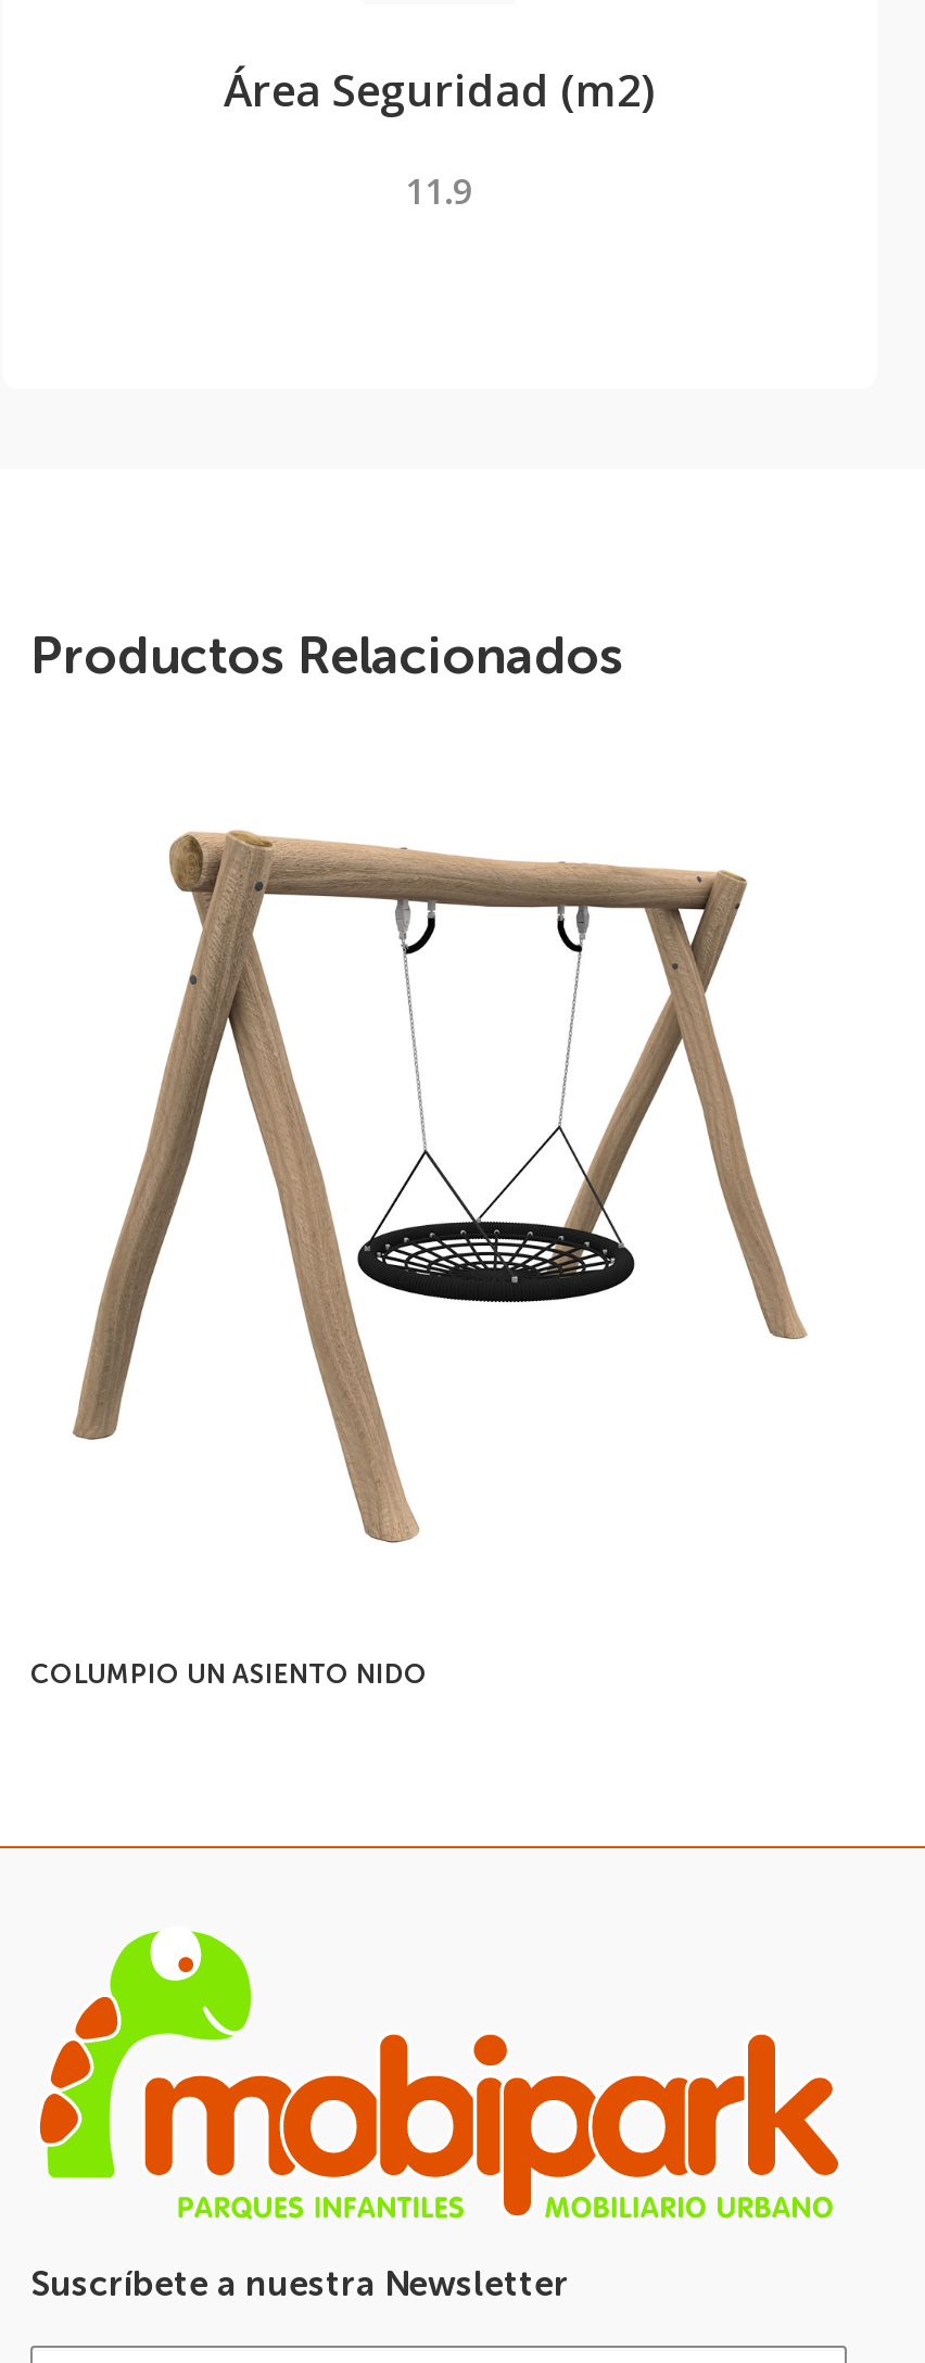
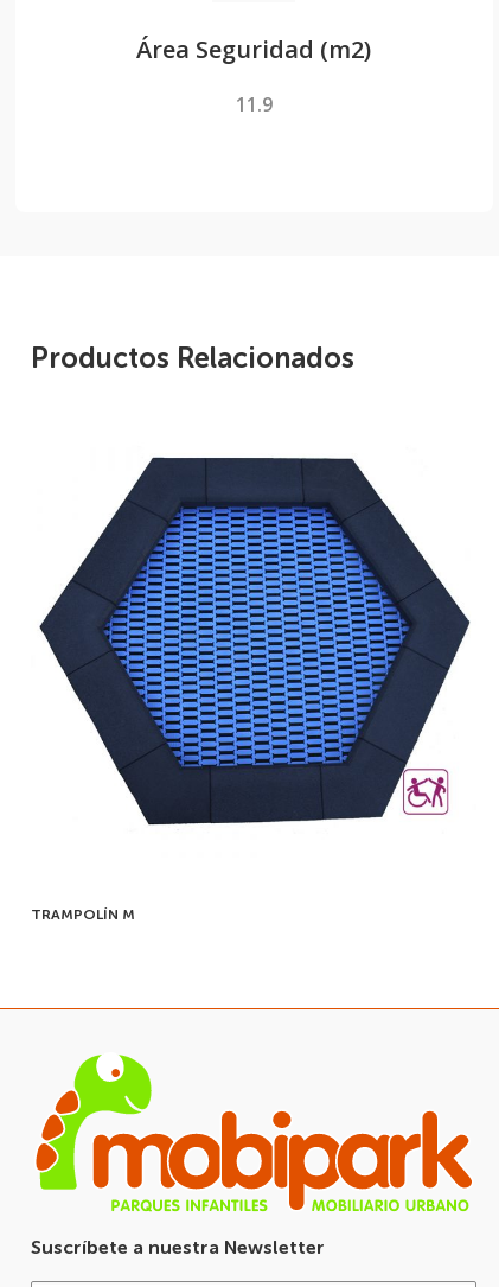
- [image]
+ [image]

- COLUMPIO UN ASIENTO NIDO
+ TRAMPOLÍN M
